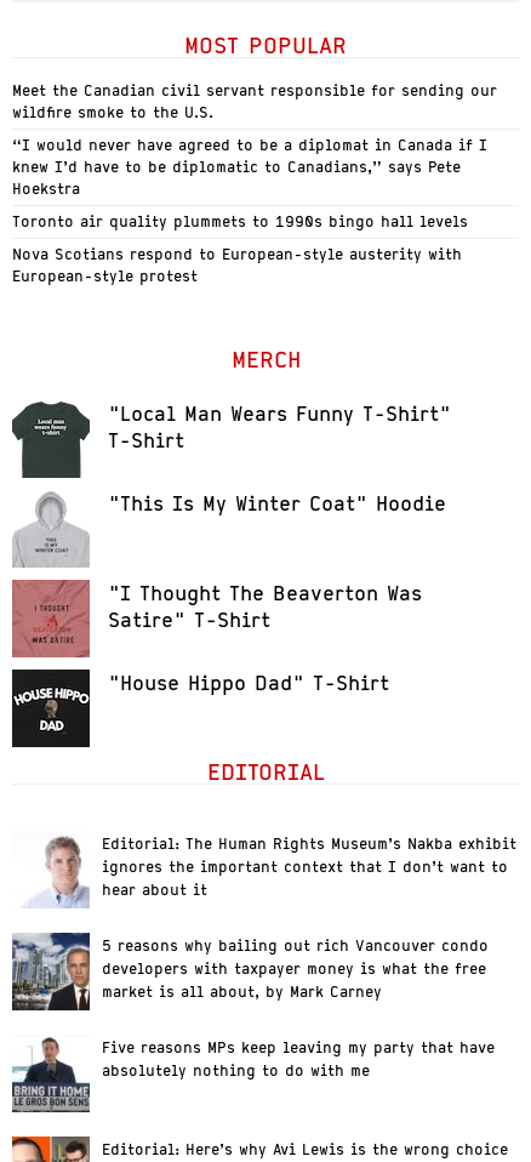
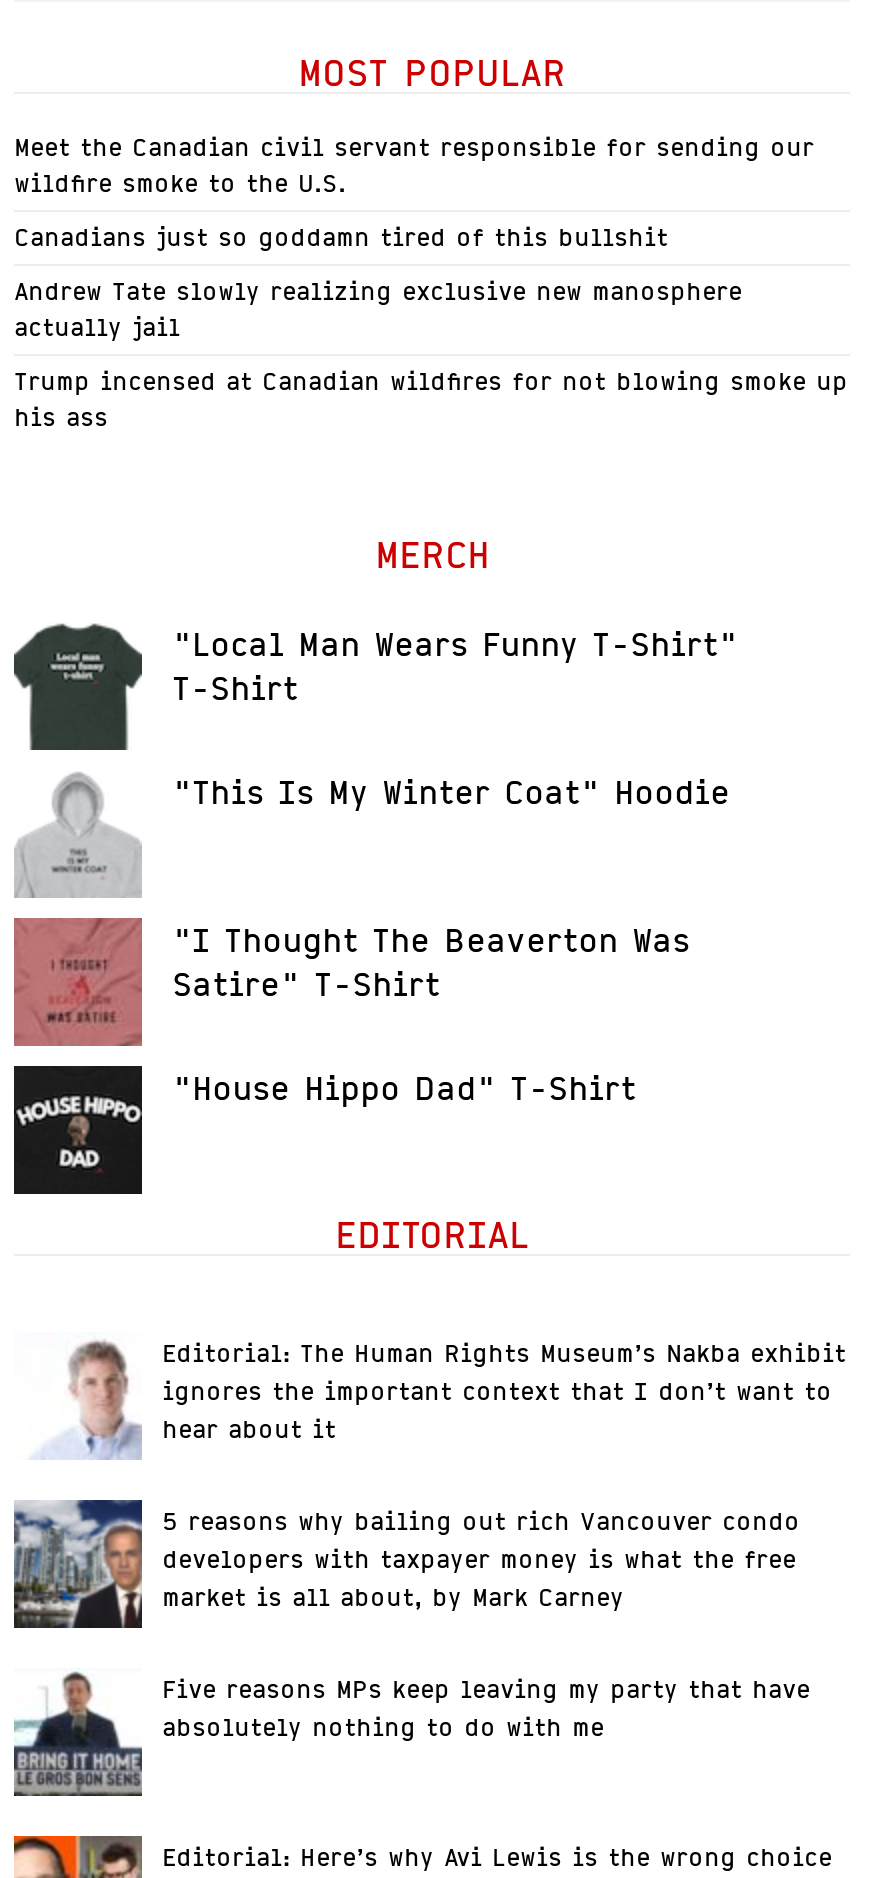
- “I would never have agreed to be a diplomat in Canada if I
- knew I’d have to be diplomatic to Canadians,” says Pete
- Hoekstra
+ Canadians just so goddamn tired of this bullshit

- Toronto air quality plummets to 1990s bingo hall levels
+ Andrew Tate slowly realizing exclusive new manosphere
+ actually jail

- Nova Scotians respond to European-style austerity with
- European-style protest
+ Trump incensed at Canadian wildfires for not blowing smoke up
+ his ass
